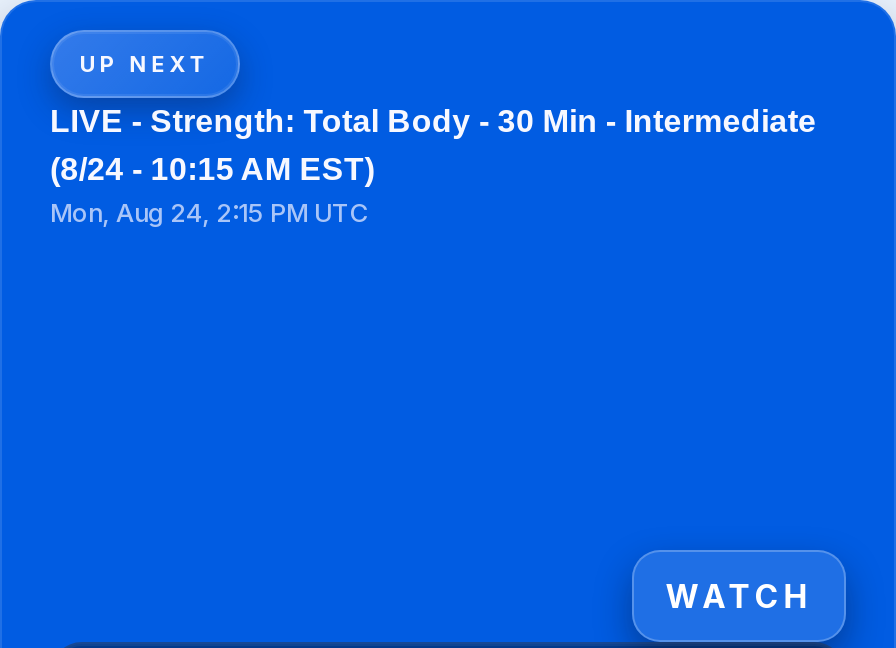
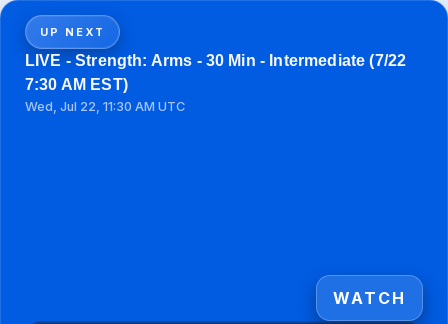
- LIVE - Strength: Total Body - 30 Min - Intermediate
- (8/24 - 10:15 AM EST)
- Mon, Aug 24, 2:15 PM UTC
+ LIVE - Strength: Arms - 30 Min - Intermediate (7/22
+ 7:30 AM EST)
+ Wed, Jul 22, 11:30 AM UTC
